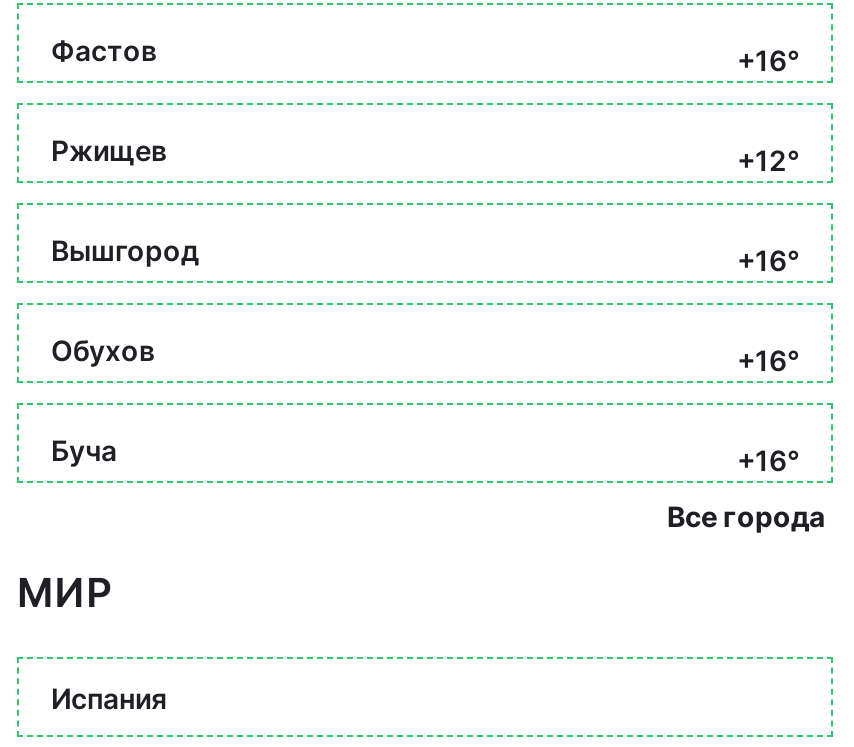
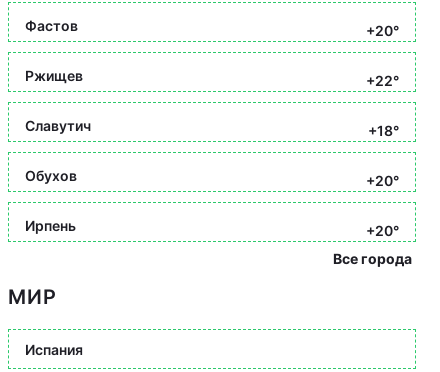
- +16°
+ +20°

- +12°
+ +22°

- Вышгород
- +16°
+ Славутич
+ +18°

- +16°
+ +20°

- Буча
- +16°
+ Ирпень
+ +20°
